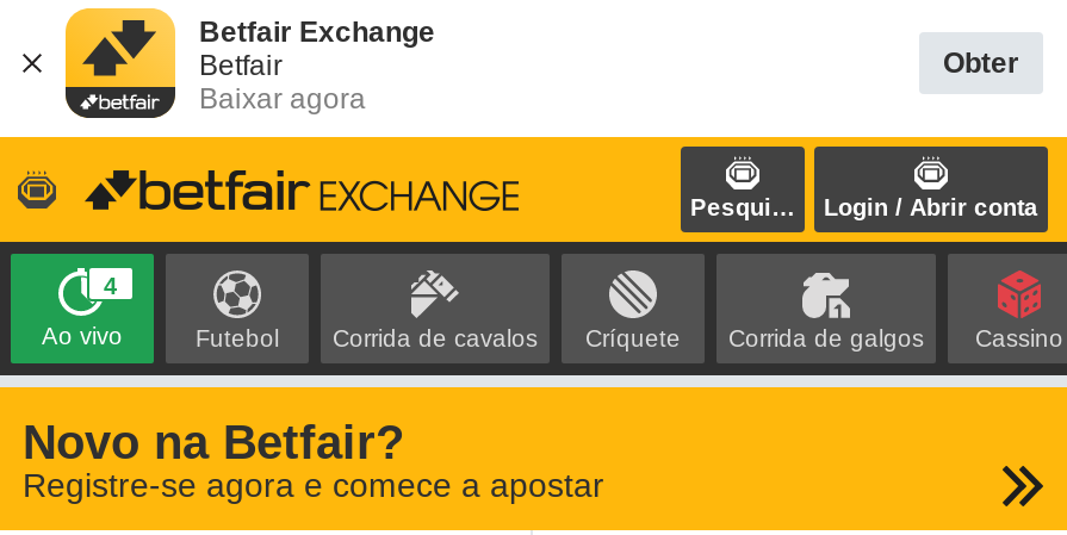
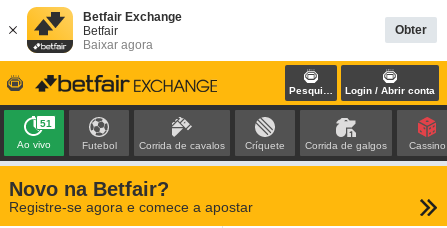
- 4
+ 51
